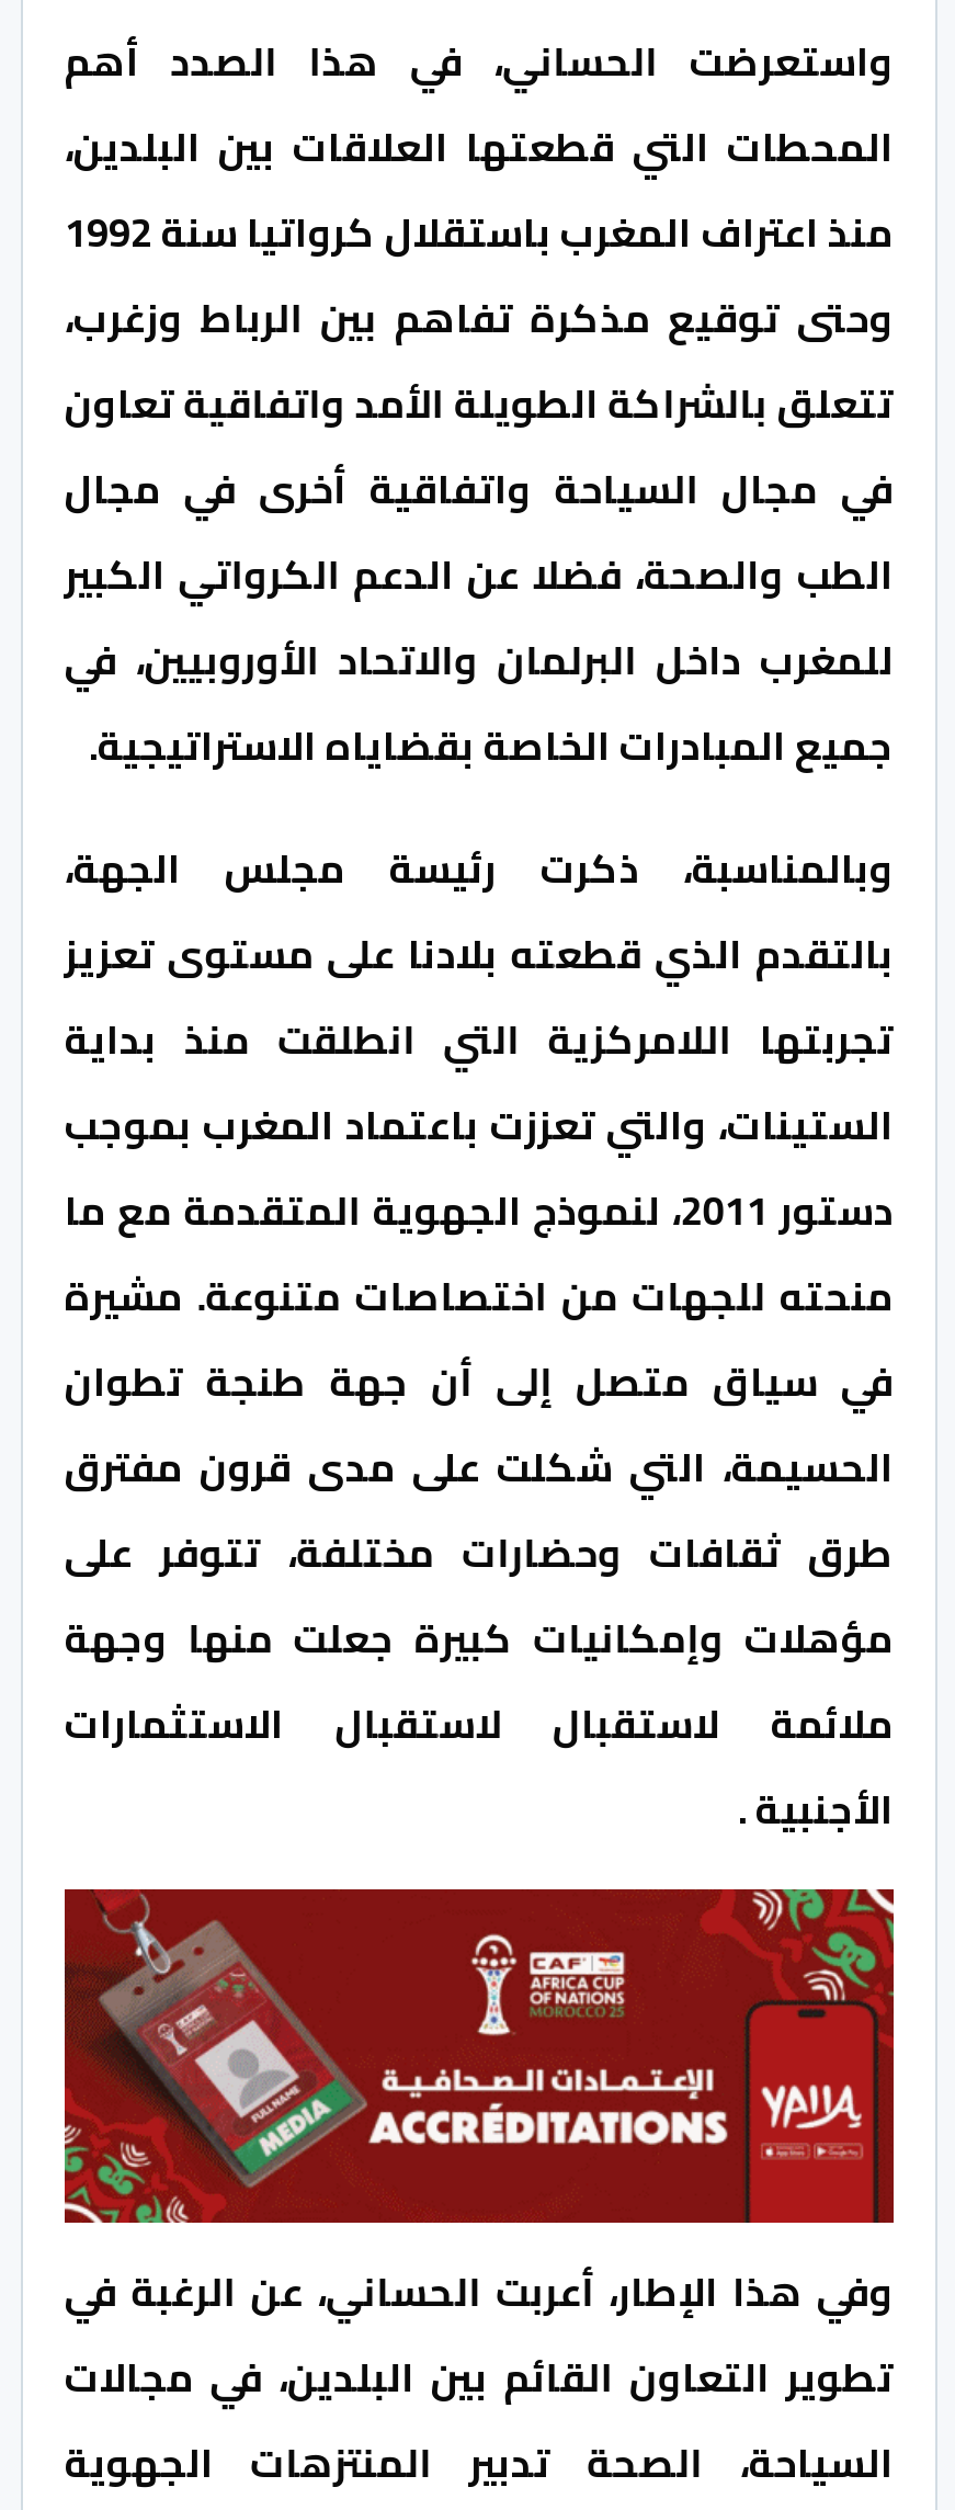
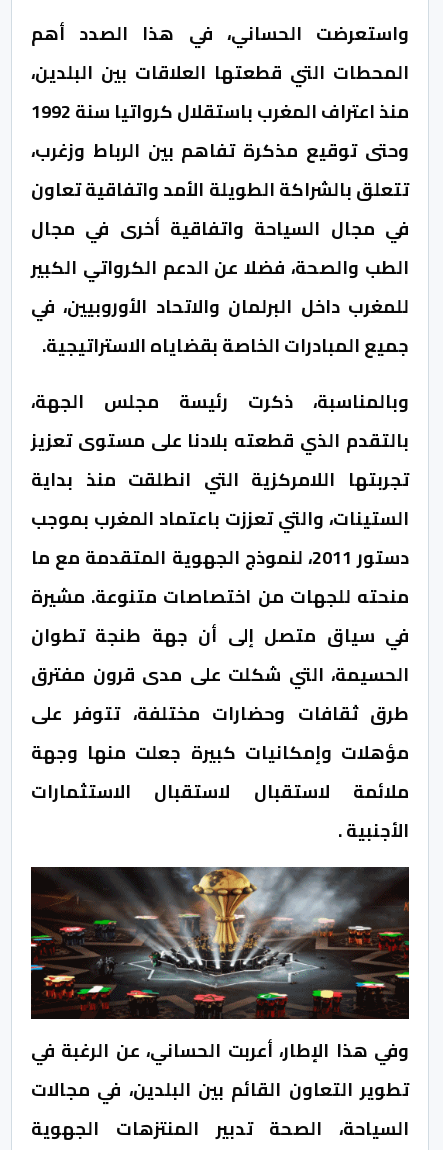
- [image]
+ [image]
